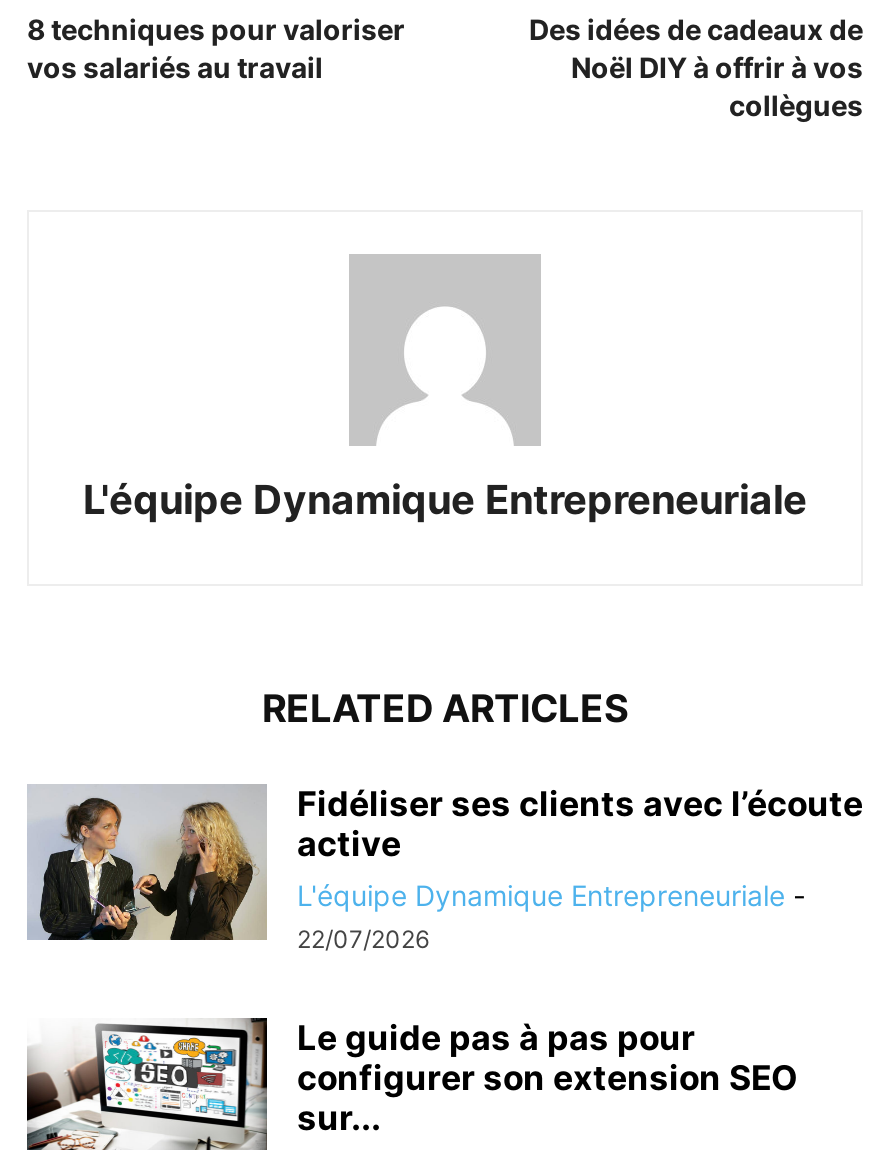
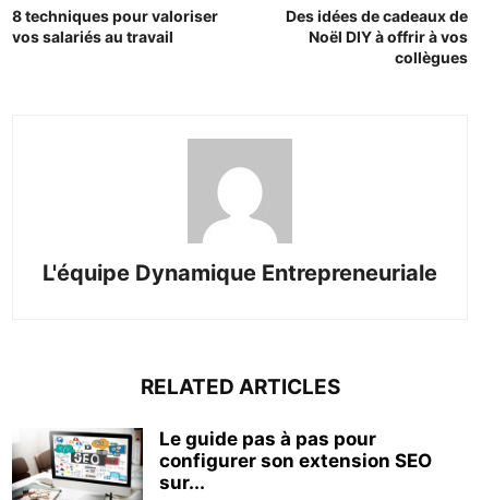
- [image]
- Fidéliser ses clients avec l’écoute
- active
- L'équipe Dynamique Entrepreneuriale -
- 22/07/2026
